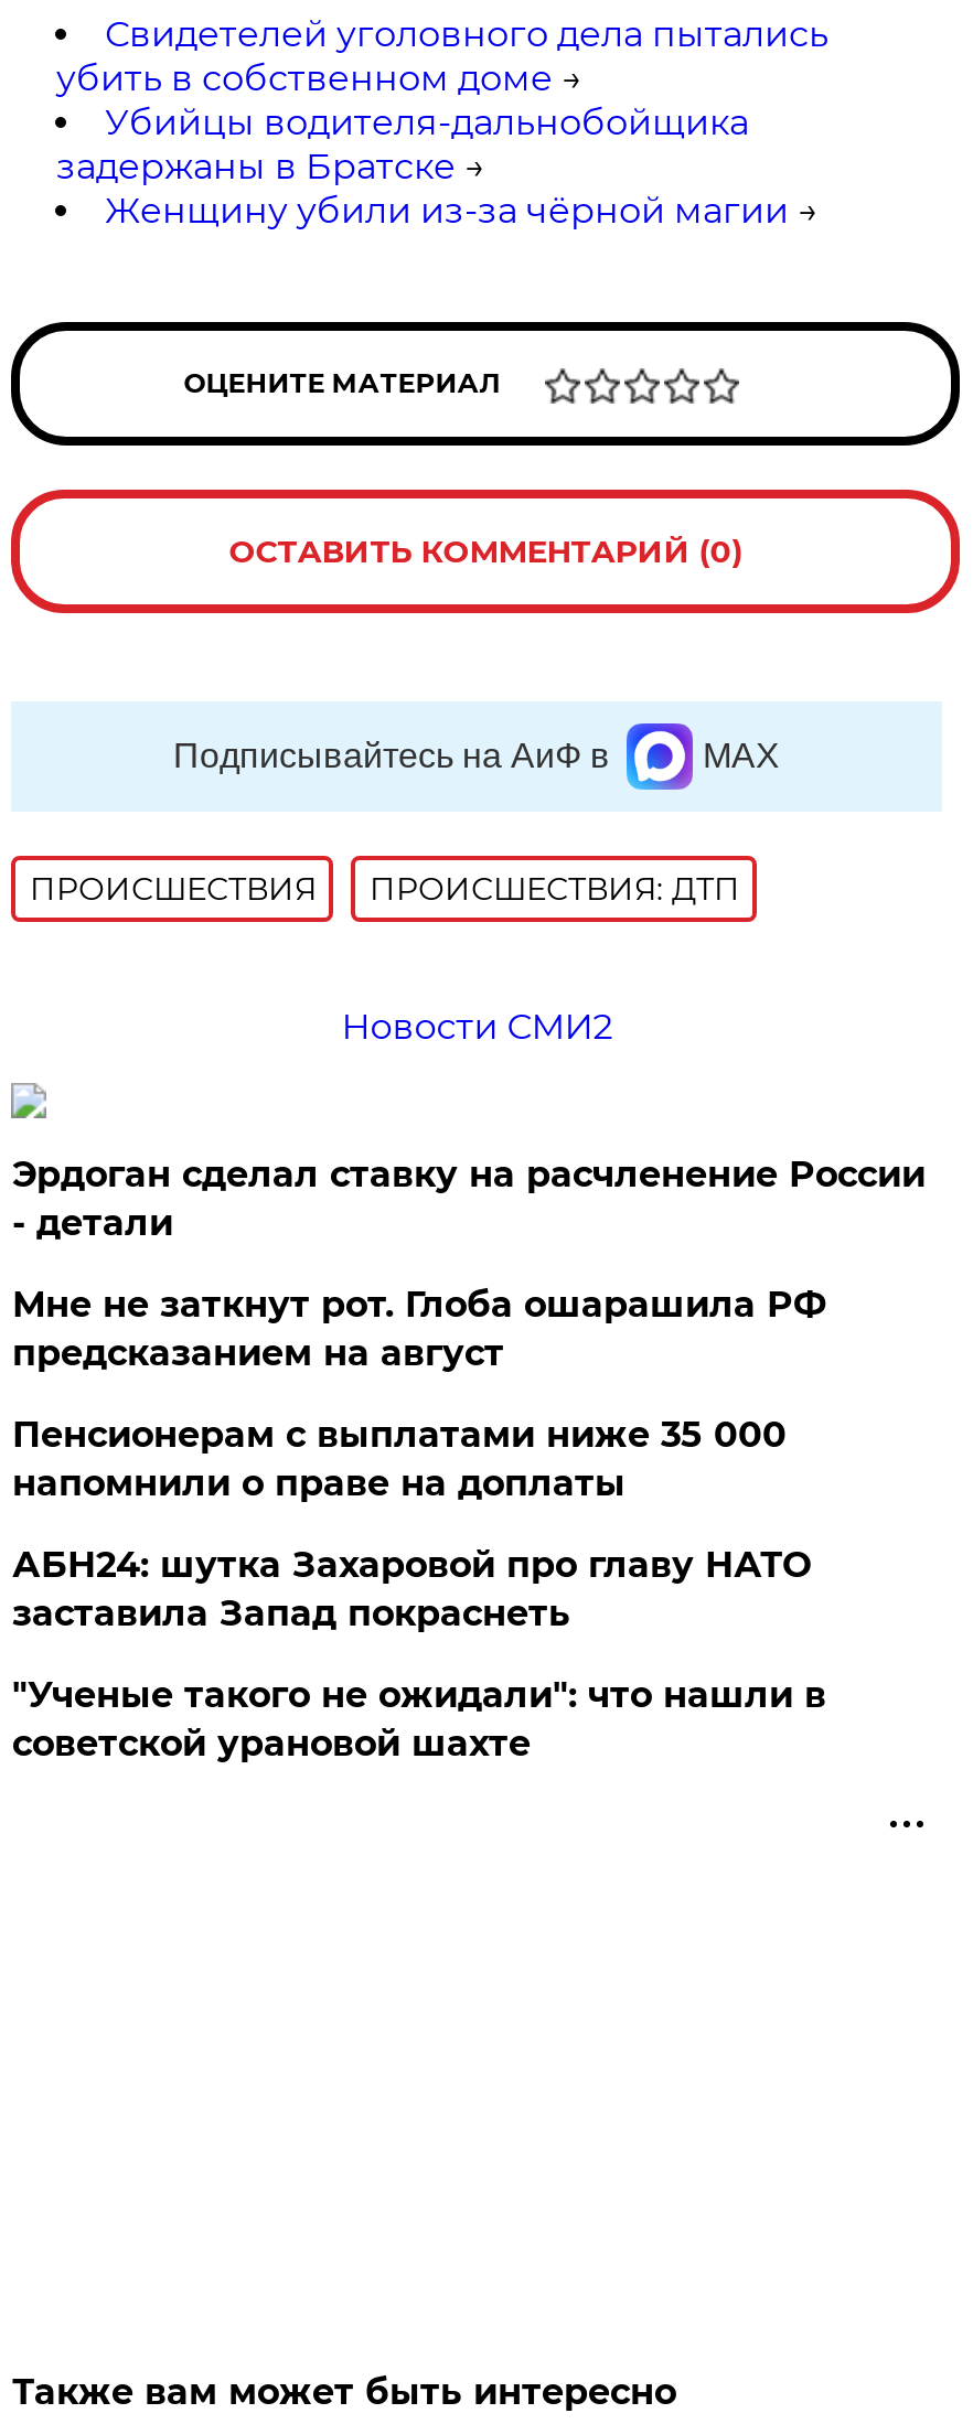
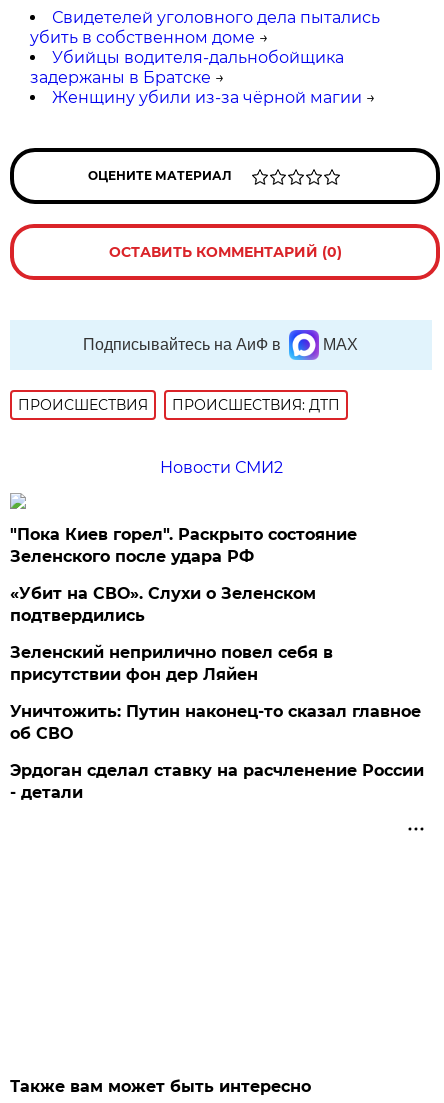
+ "Пока Киев горел". Раскрыто состояние
+ Зеленского после удара РФ
+ «Убит на СВО». Слухи о Зеленском
+ подтвердились
+ Зеленский неприлично повел cебя в
+ присутствии фон дер Ляйен
+ Уничтожить: Путин наконец-то сказал главное
+ об СВО

moved down: Эрдоган сделал ставку на расчленение России | - детали

- Мне не заткнут рот. Глоба ошарашила РФ
- предсказанием на август
- Пенсионерам с выплатами ниже 35 000
- напомнили о праве на доплаты
- АБН24: шутка Захаровой про главу НАТО
- заставила Запад покраснеть
- "Ученые такого не ожидали": что нашли в
- советской урановой шахте
